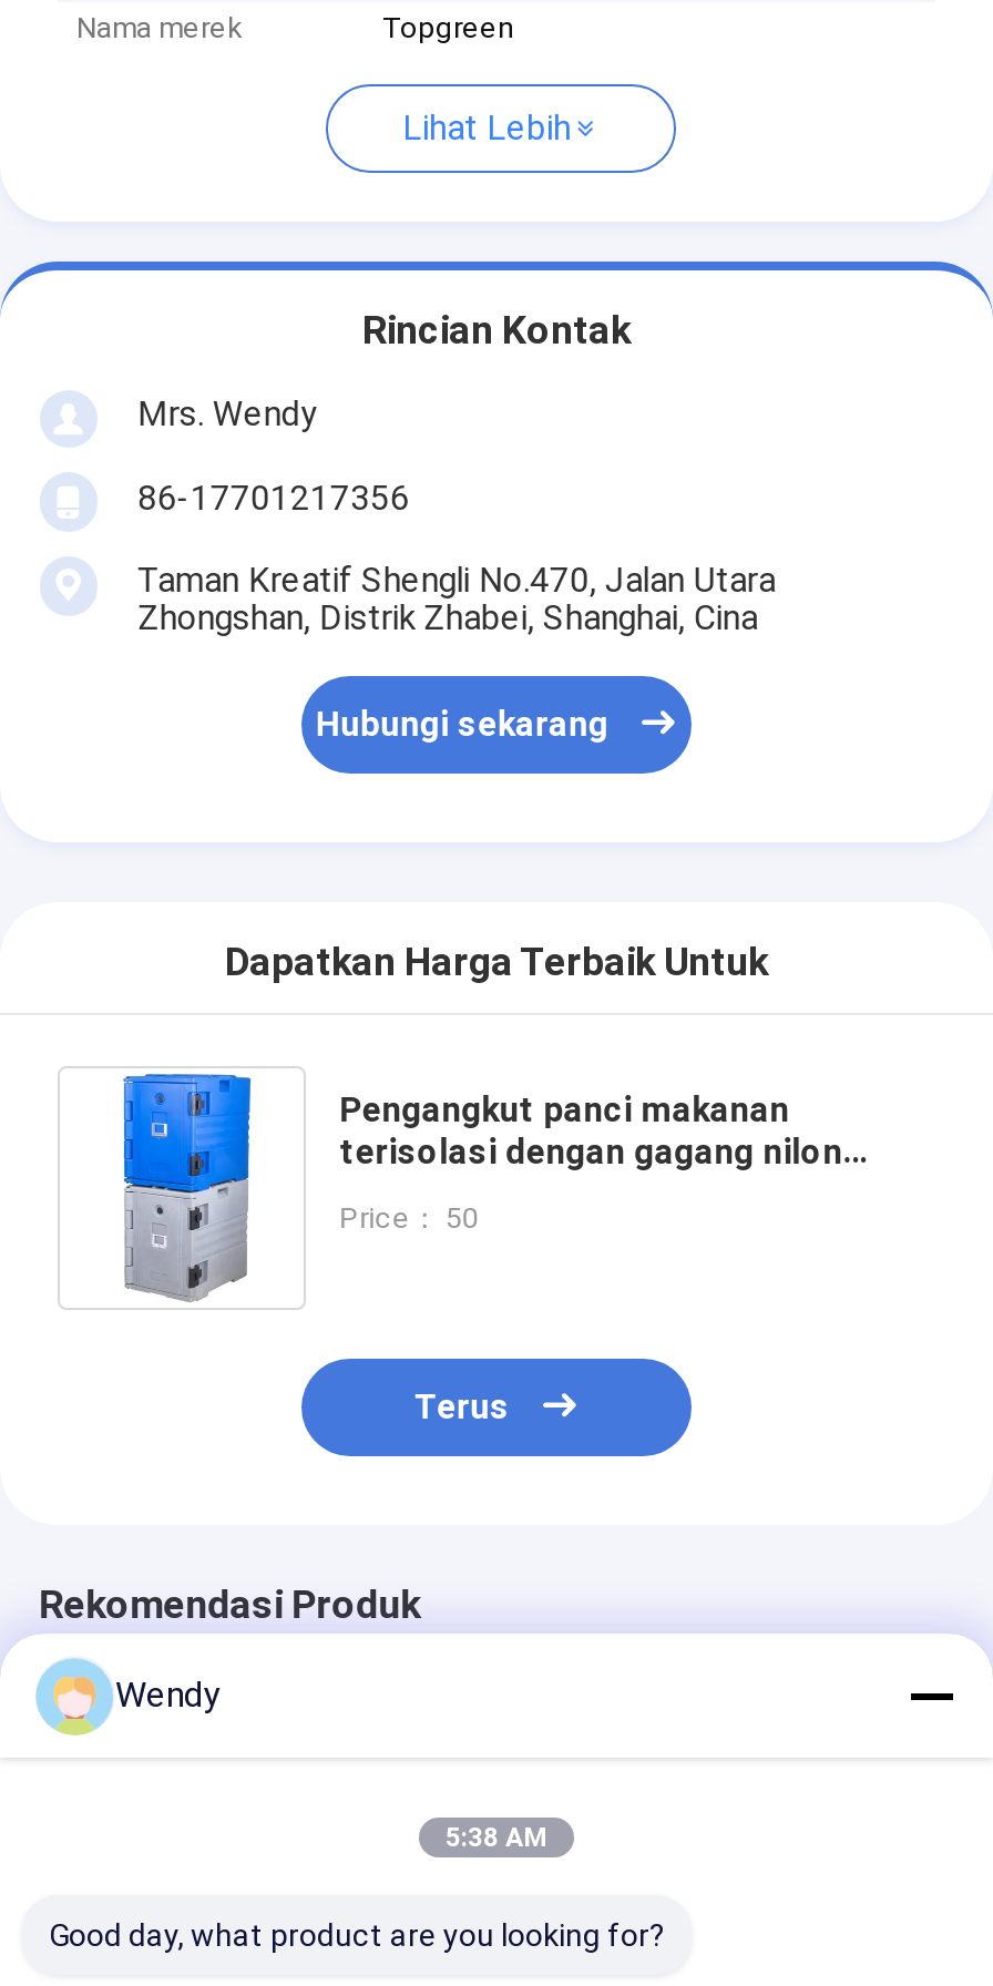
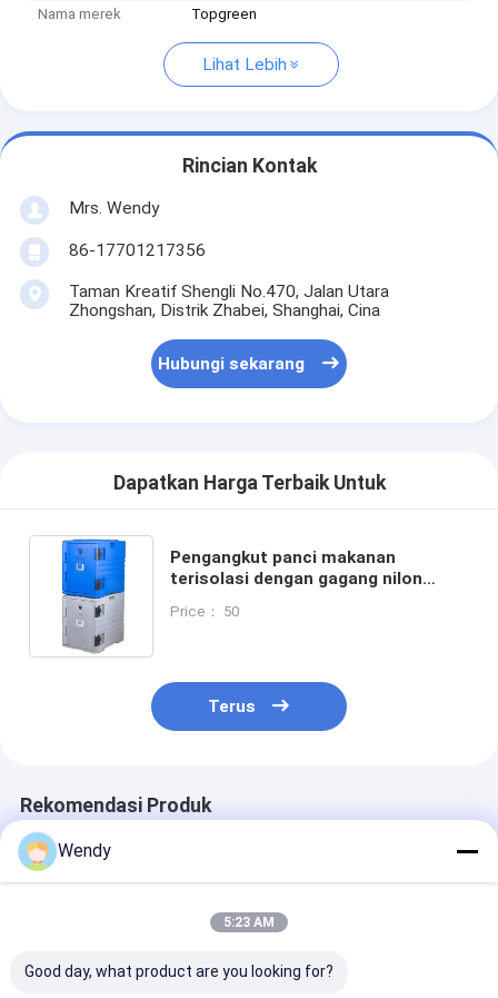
- 5:38 AM
+ 5:23 AM
